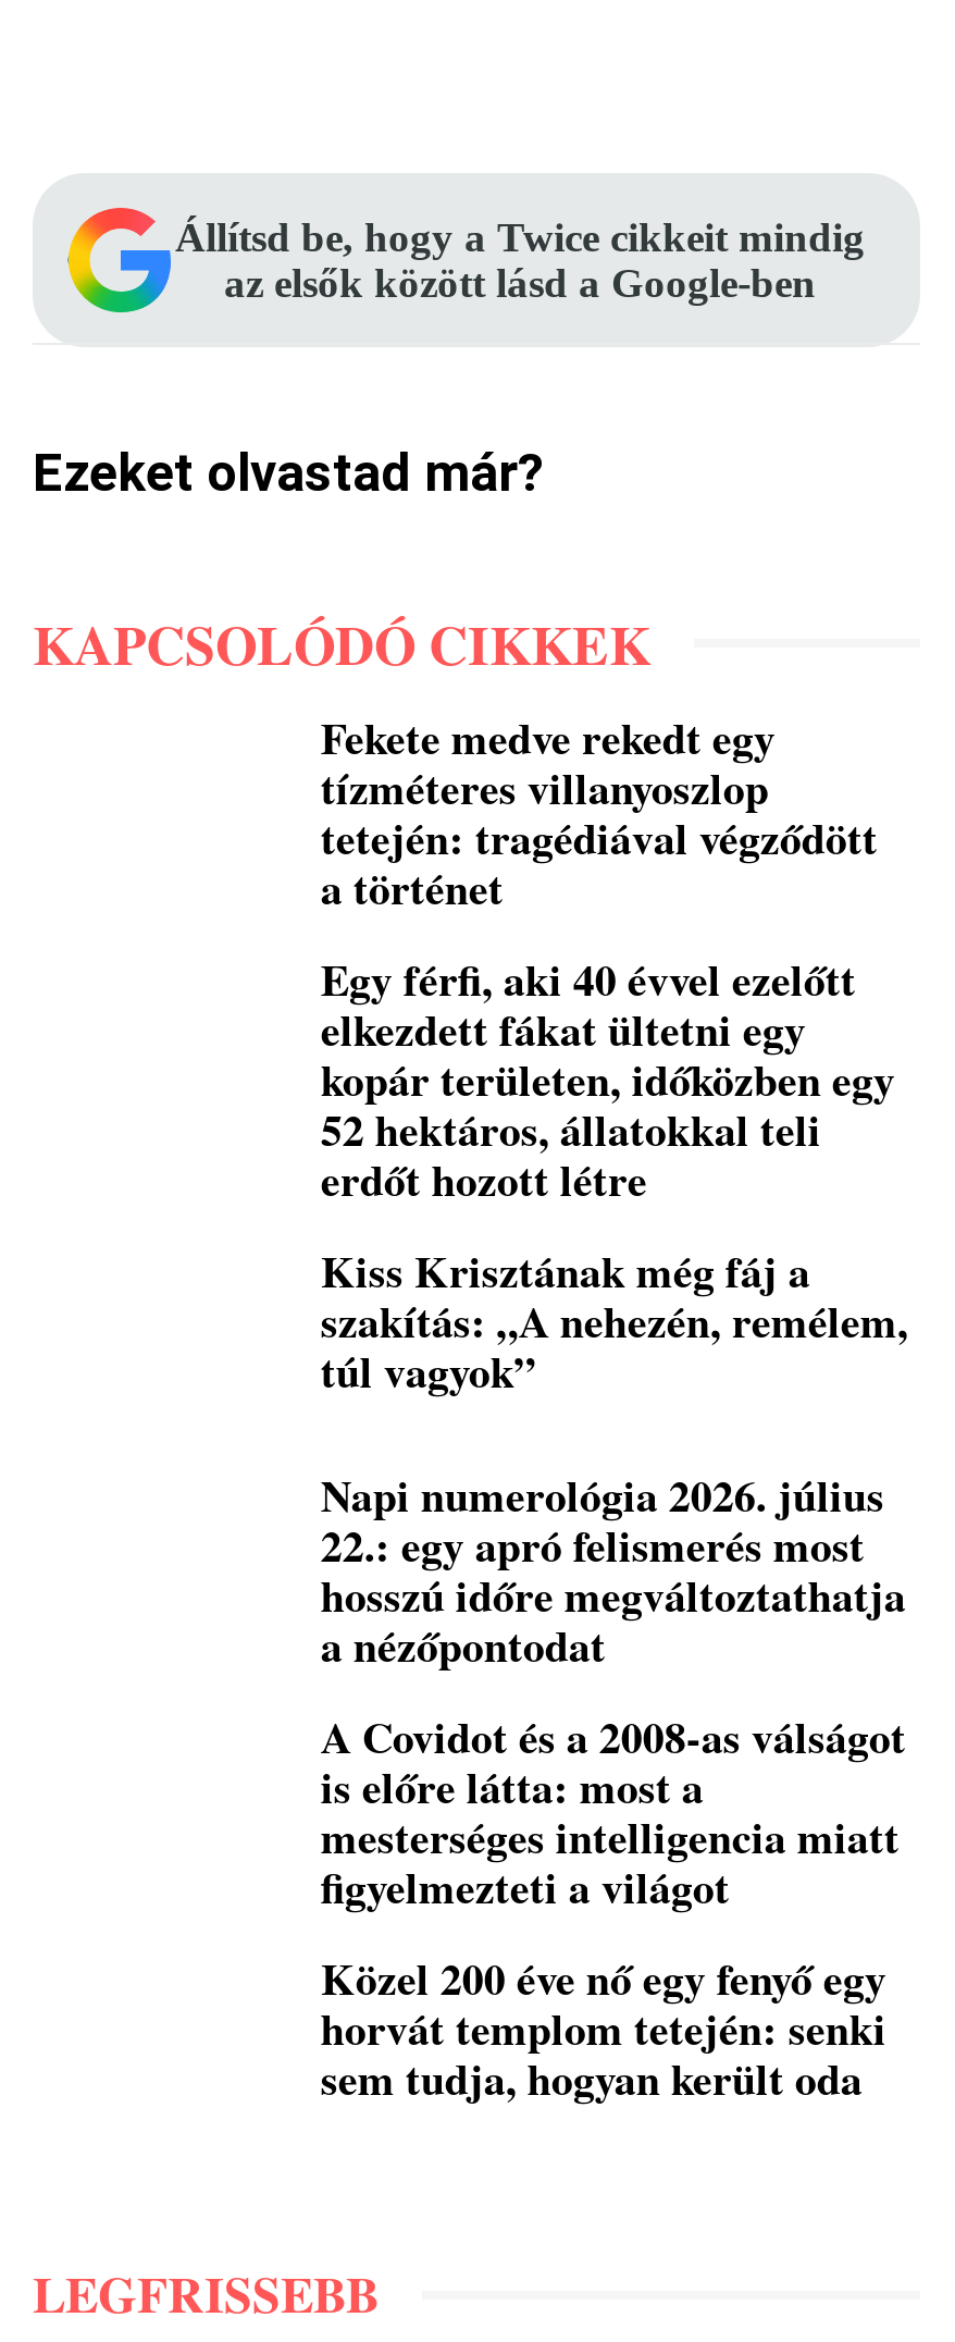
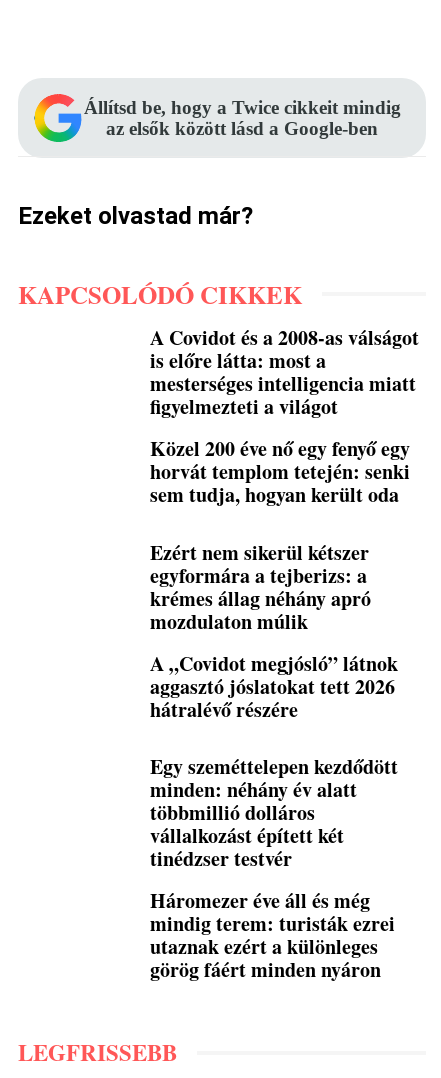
- Fekete medve rekedt egy
- tízméteres villanyoszlop
- tetején: tragédiával végződött
- a történet
- Egy férfi, aki 40 évvel ezelőtt
- elkezdett fákat ültetni egy
- kopár területen, időközben egy
- 52 hektáros, állatokkal teli
- erdőt hozott létre
- Kiss Krisztának még fáj a
- szakítás: „A nehezén, remélem,
- túl vagyok”
- Napi numerológia 2026. július
- 22.: egy apró felismerés most
- hosszú időre megváltoztathatja
- a nézőpontodat

moved up: A Covidot és a 2008-as válságot | is előre látta: most a | mesterséges intelligencia miatt | figyelmezteti a világot | Közel 200 éve nő egy fenyő egy | horvát templom tetején: senki | sem tudja, hogyan került oda

+ Ezért nem sikerül kétszer
+ egyformára a tejberizs: a
+ krémes állag néhány apró
+ mozdulaton múlik
+ A „Covidot megjósló” látnok
+ aggasztó jóslatokat tett 2026
+ hátralévő részére
+ Egy szeméttelepen kezdődött
+ minden: néhány év alatt
+ többmillió dolláros
+ vállalkozást épített két
+ tinédzser testvér
+ Háromezer éve áll és még
+ mindig terem: turisták ezrei
+ utaznak ezért a különleges
+ görög fáért minden nyáron
